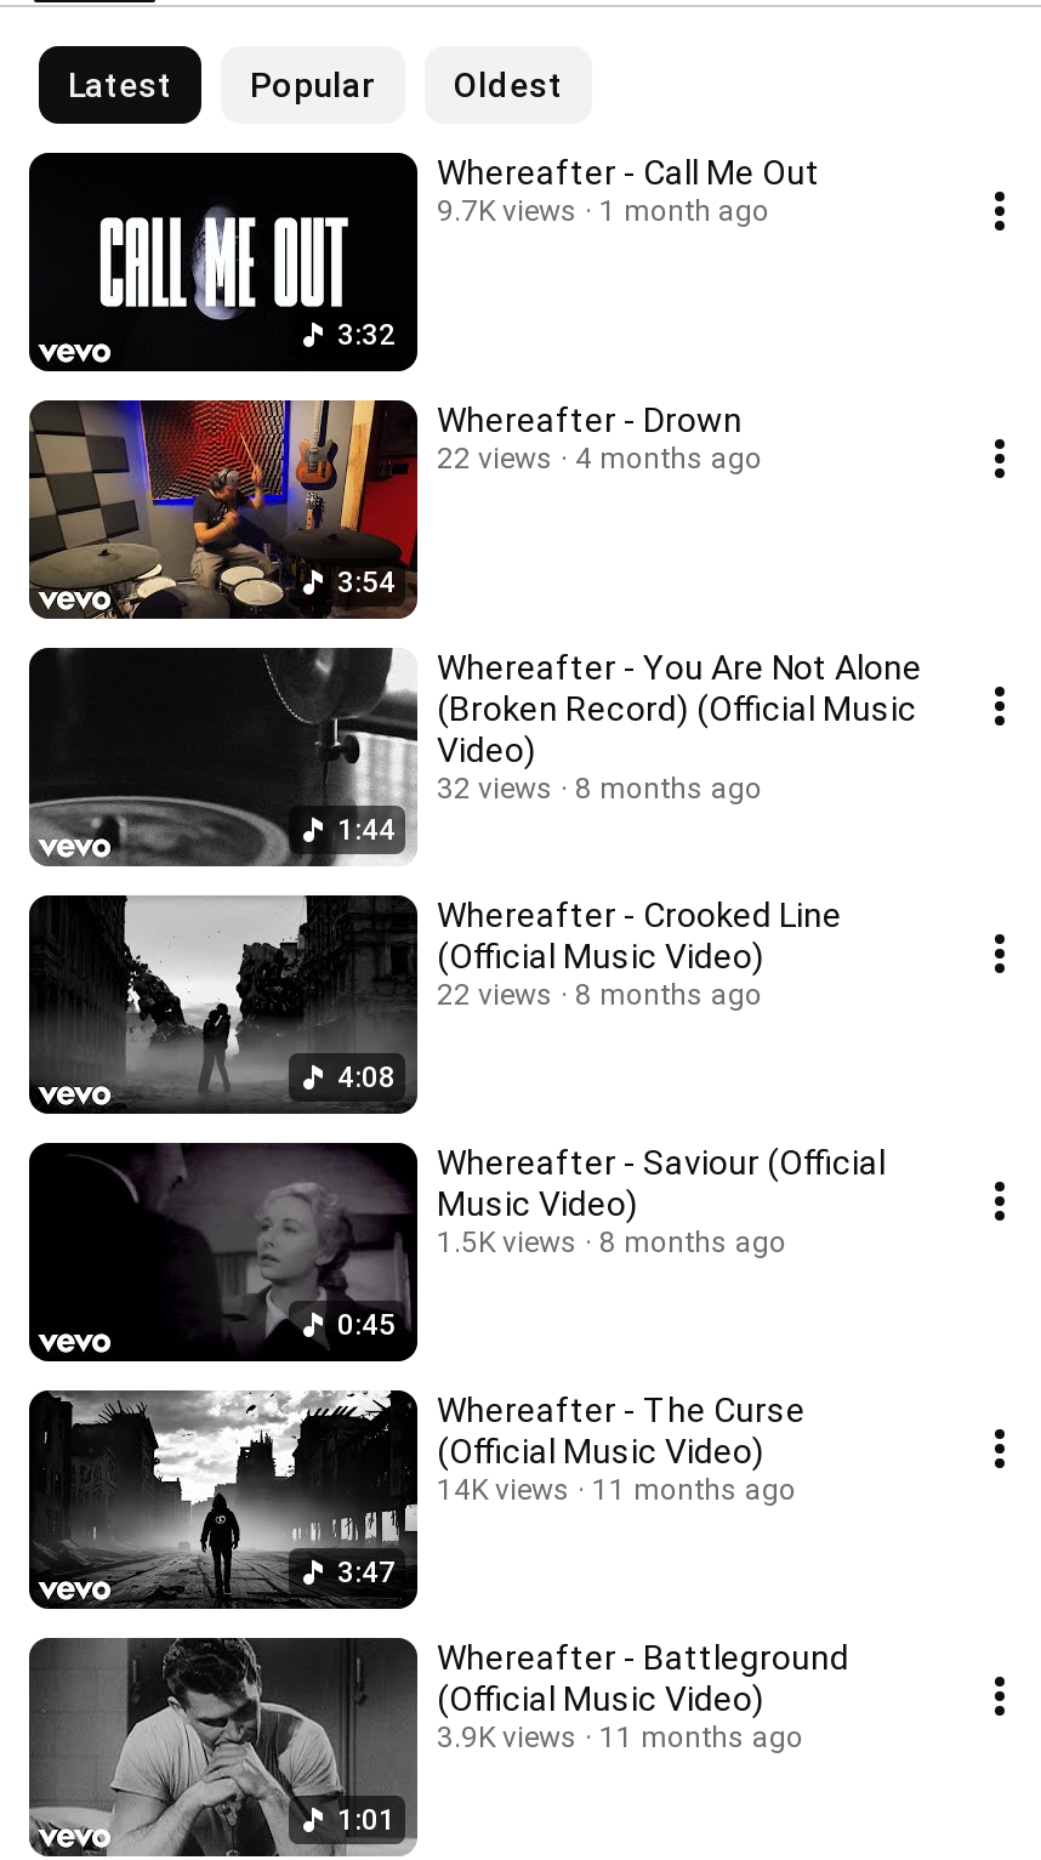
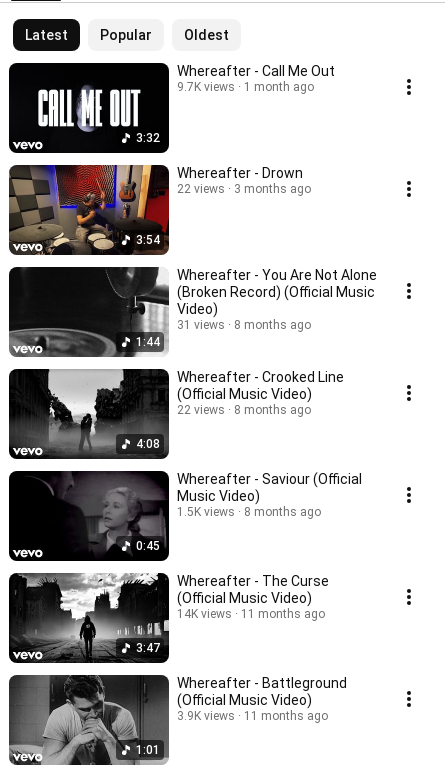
- 22 views 4 months ago
+ 22 views 3 months ago

- 32 views 8 months ago
+ 31 views 8 months ago
